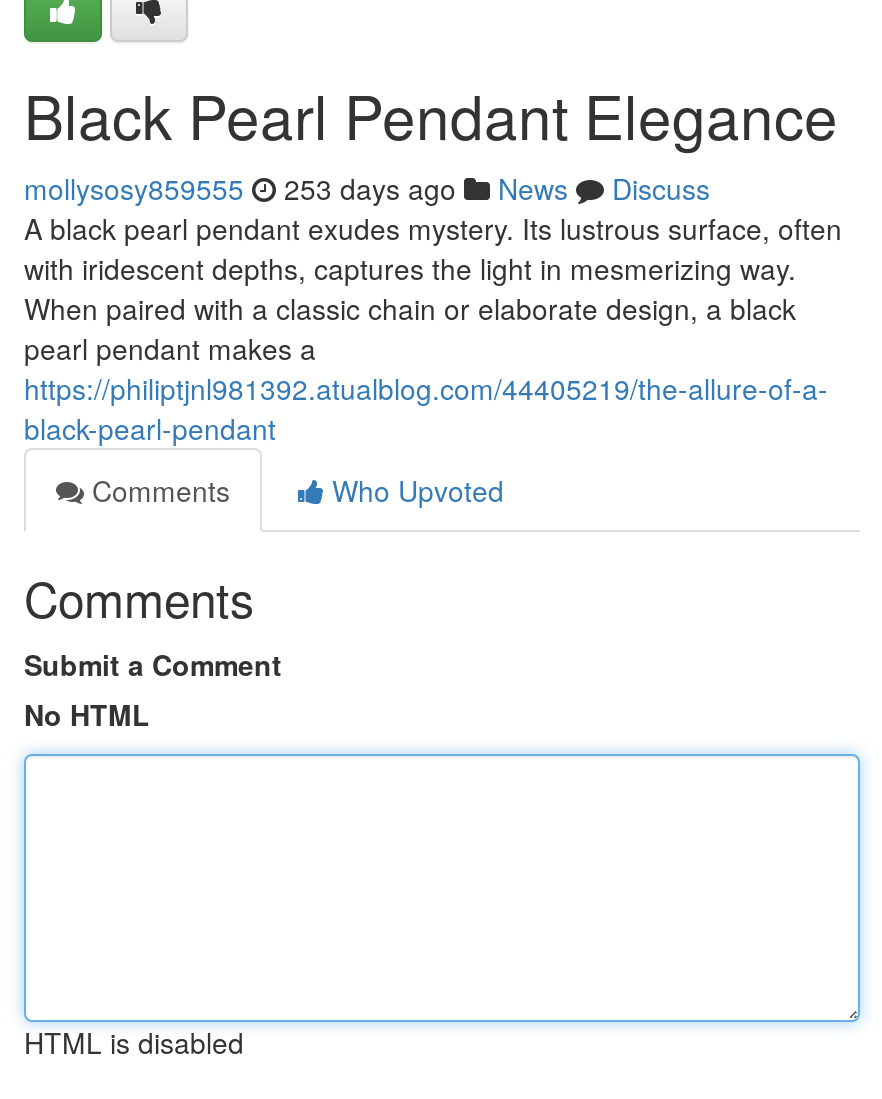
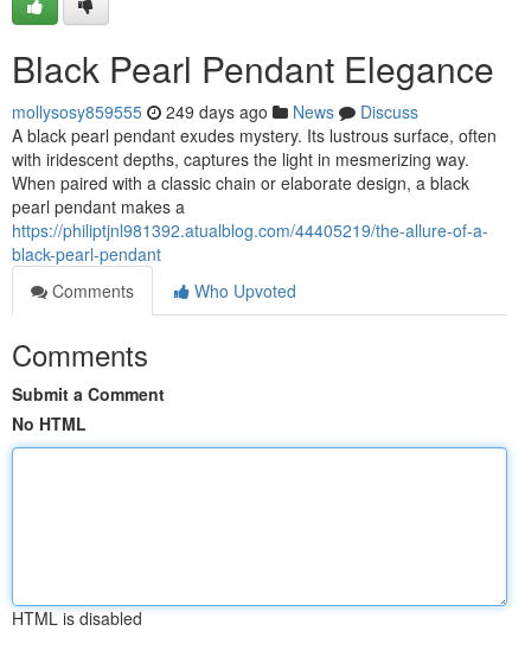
- mollysosy859555 253 days ago News Discuss
+ mollysosy859555 249 days ago News Discuss
